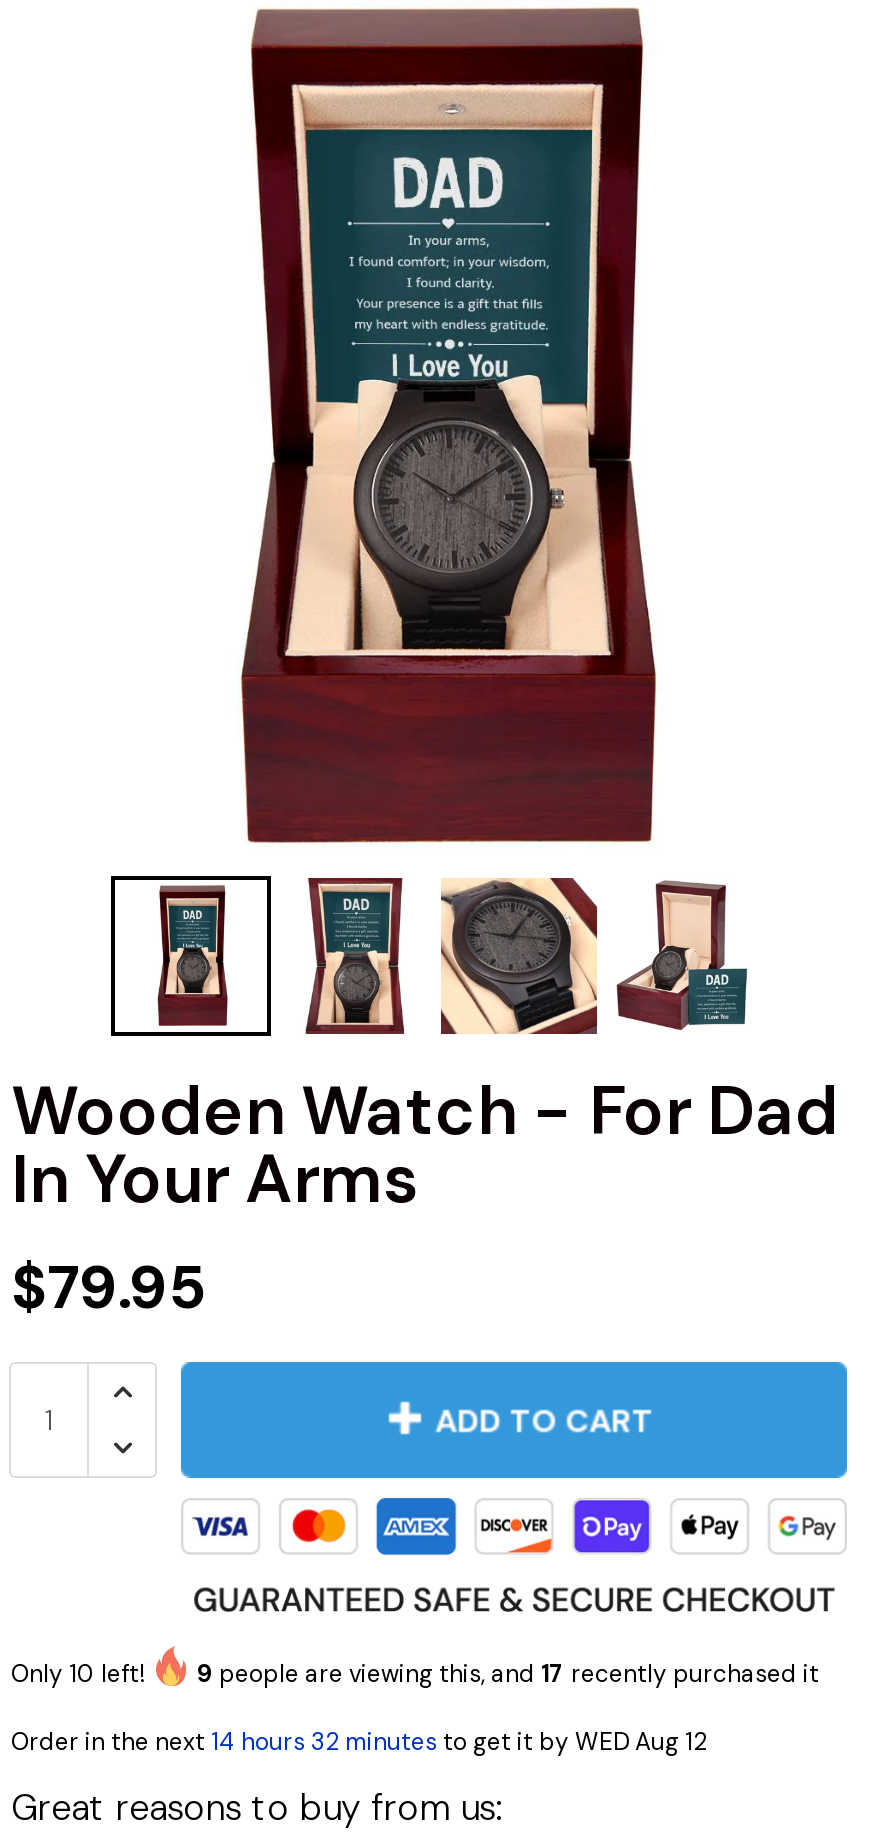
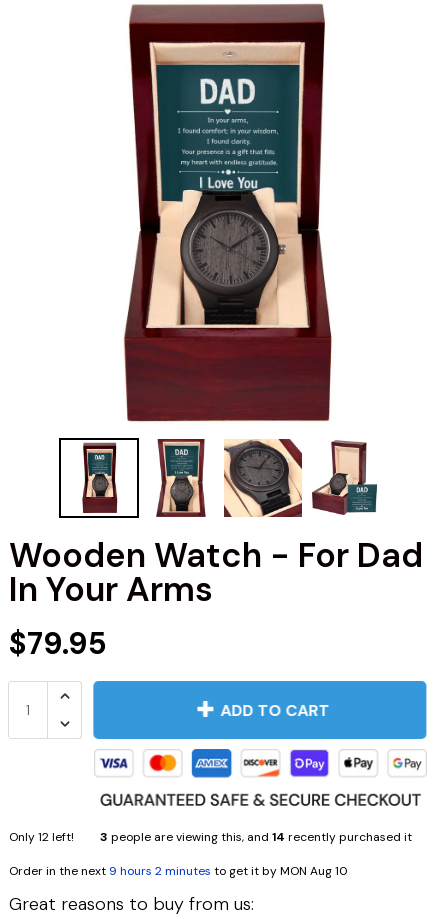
- Only 10 left!
+ Only 12 left!

- 9 people are viewing this, and 17 recently purchased it
+ 3 people are viewing this, and 14 recently purchased it

- Order in the next 14 hours 32 minutes to get it by WED Aug 12
+ Order in the next 9 hours 2 minutes to get it by MON Aug 10
